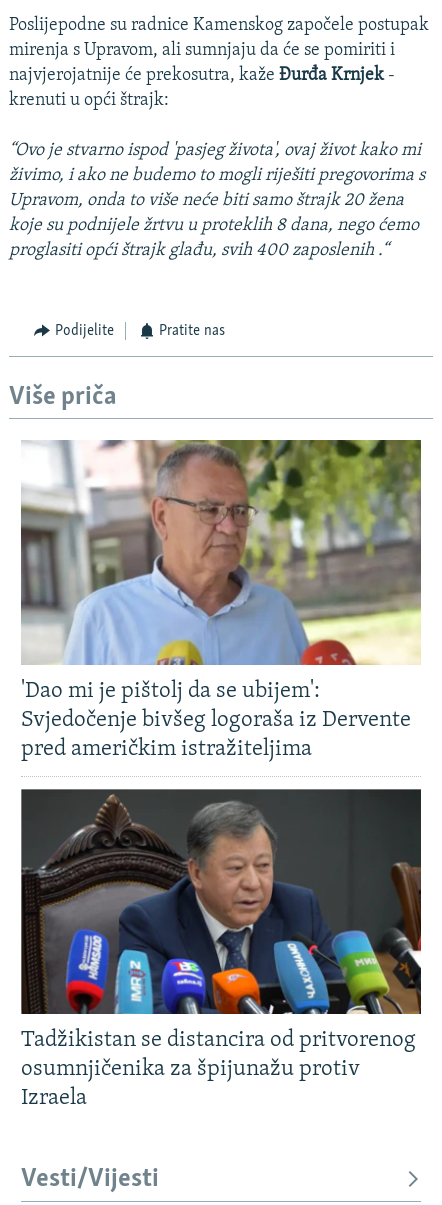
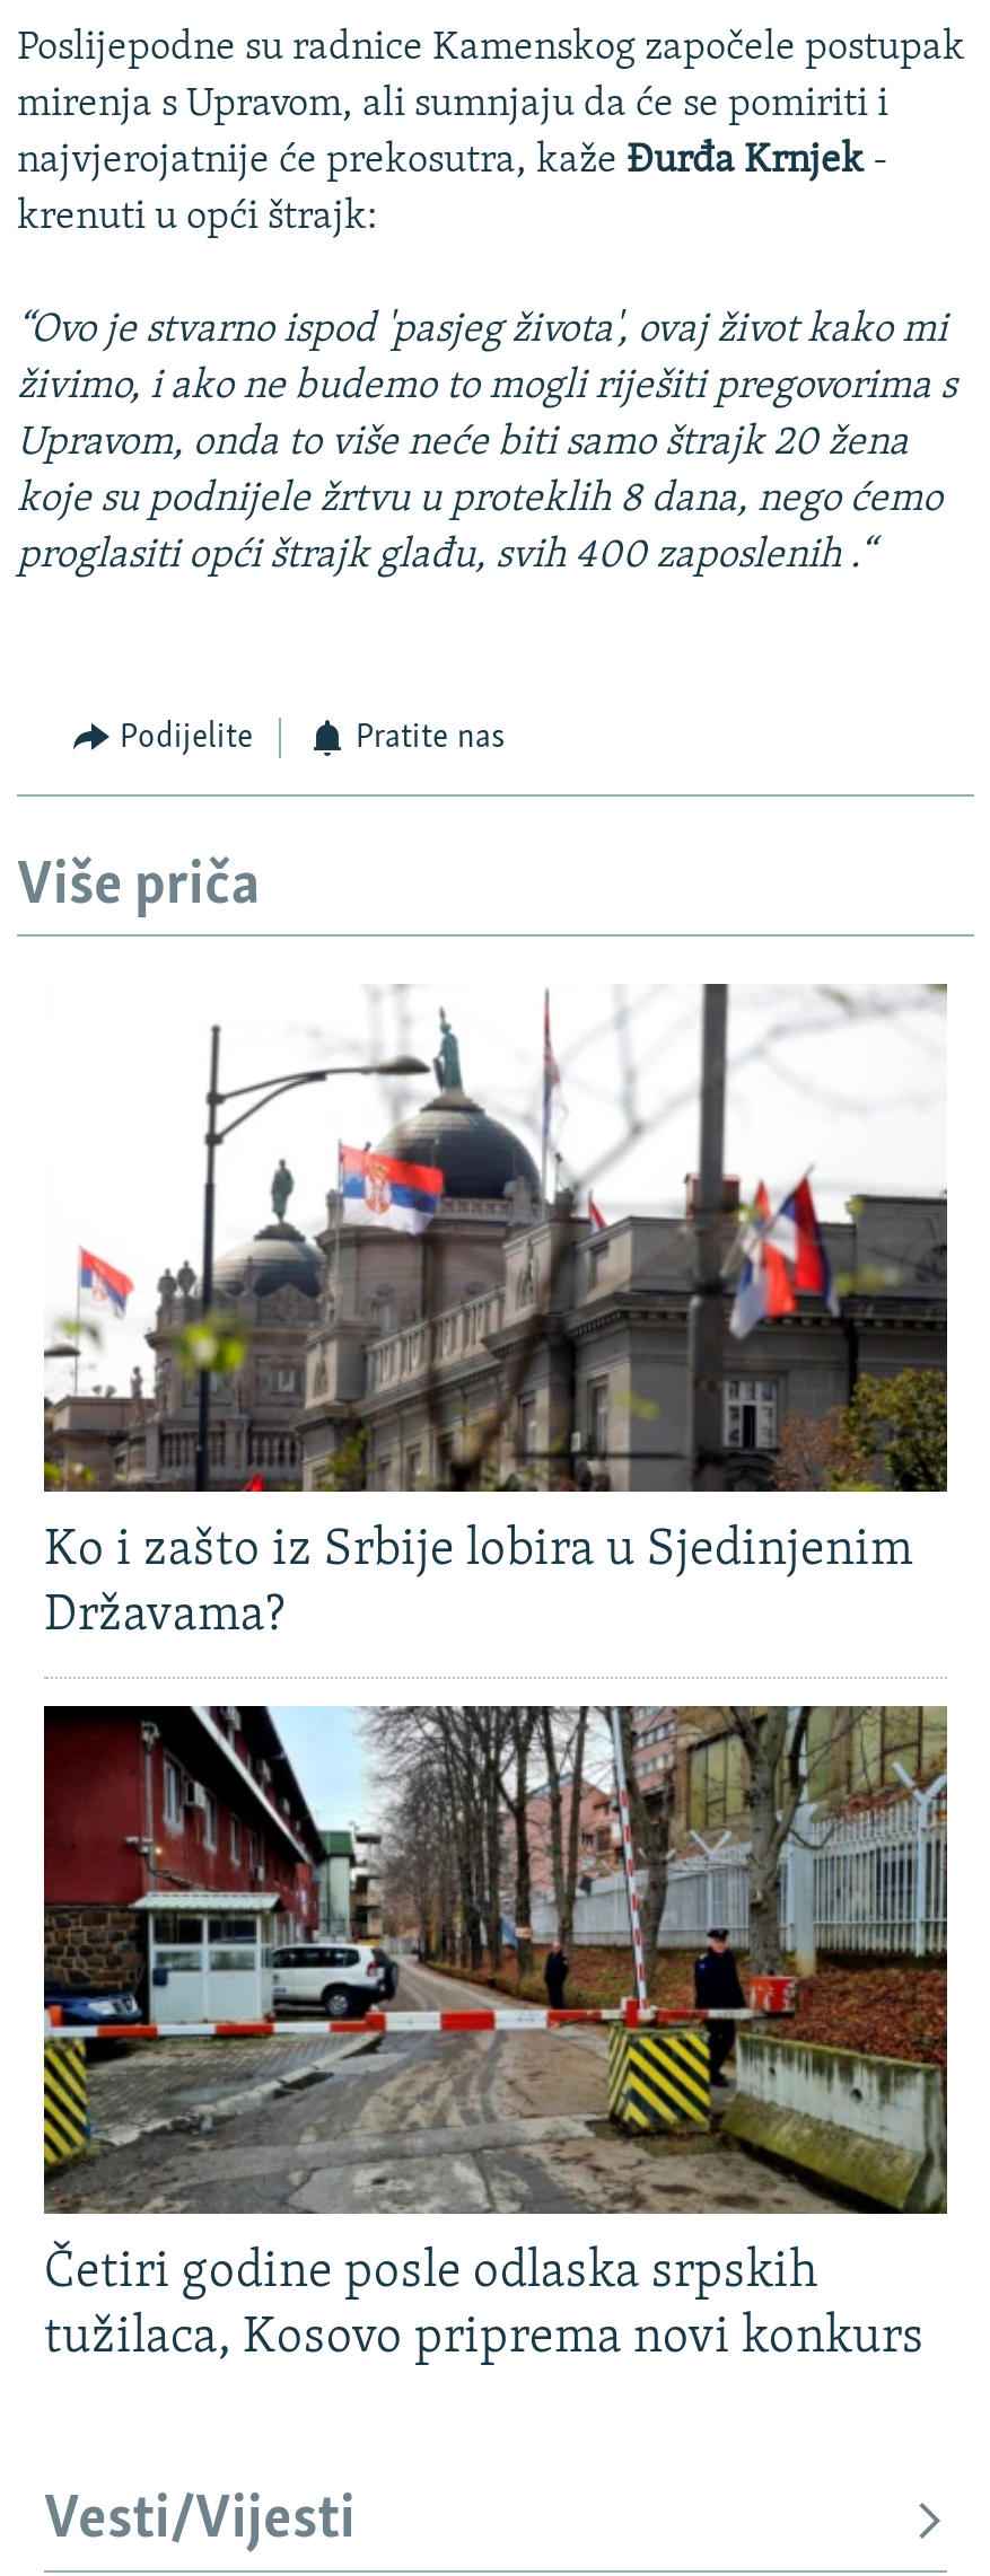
- [image]
- 'Dao mi je pištolj da se ubijem':
- Svjedočenje bivšeg logoraša iz Dervente
- pred američkim istražiteljima
+ [image]
+ Ko i zašto iz Srbije lobira u Sjedinjenim
+ Državama?

- [image]
- Tadžikistan se distancira od pritvorenog
- osumnjičenika za špijunažu protiv
- Izraela
+ [image]
+ Četiri godine posle odlaska srpskih
+ tužilaca, Kosovo priprema novi konkurs
